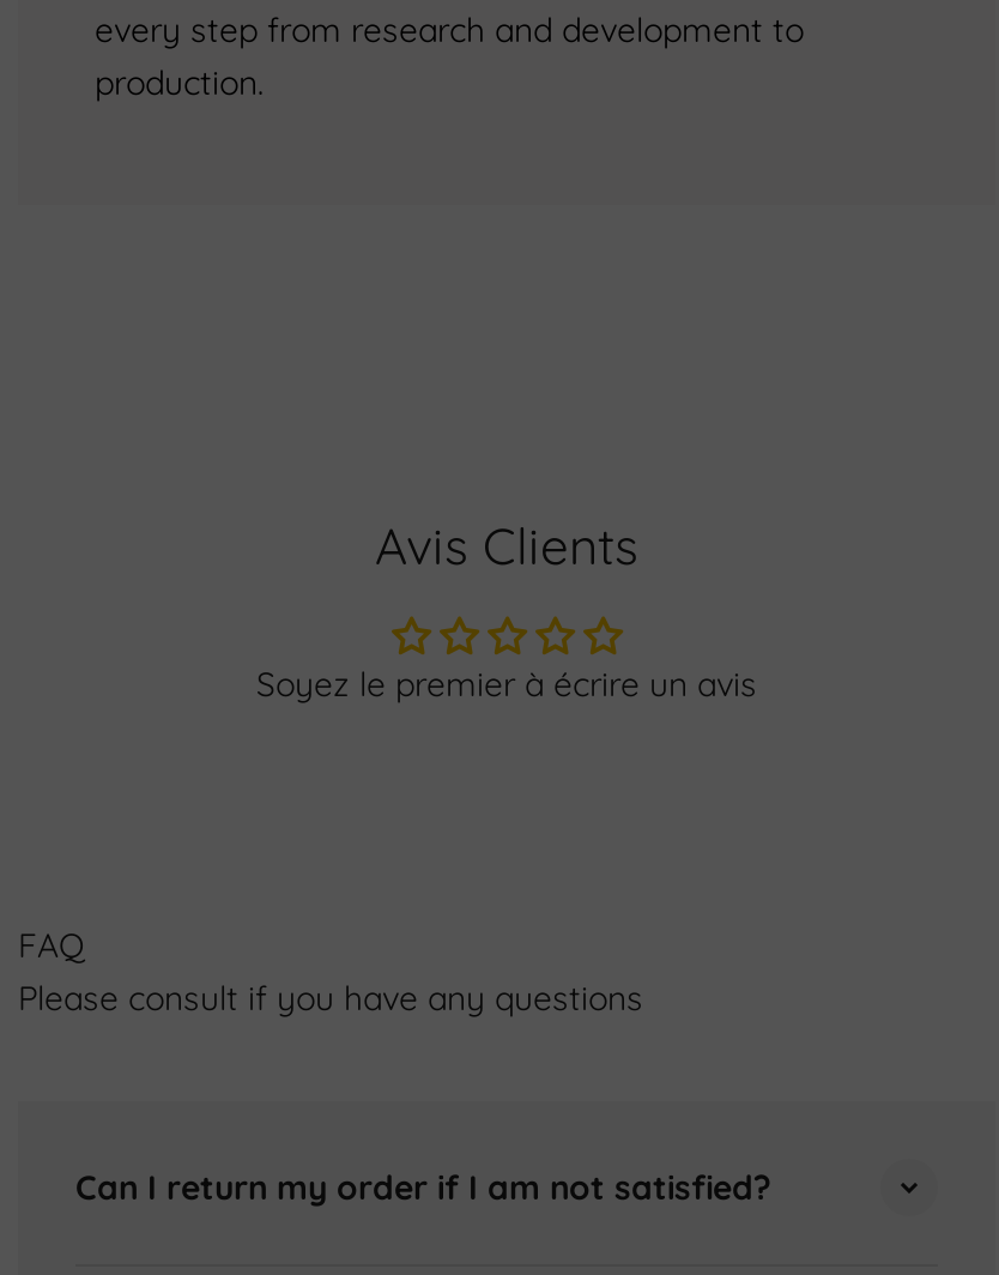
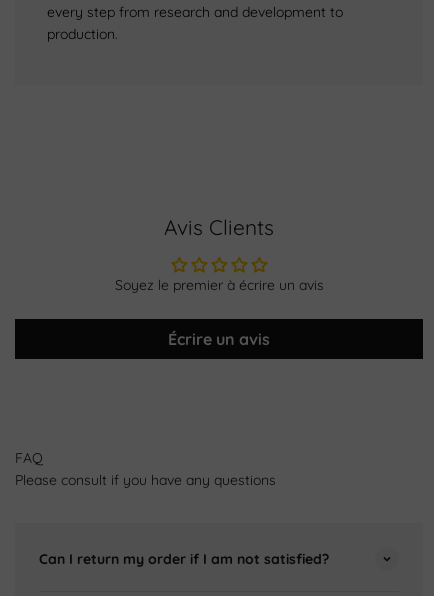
+ Écrire un avis
